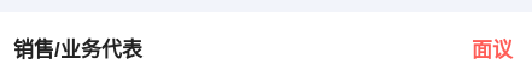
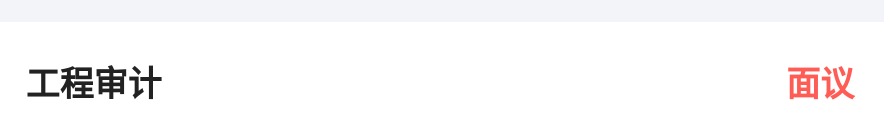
- 销售/业务代表
+ 工程审计
